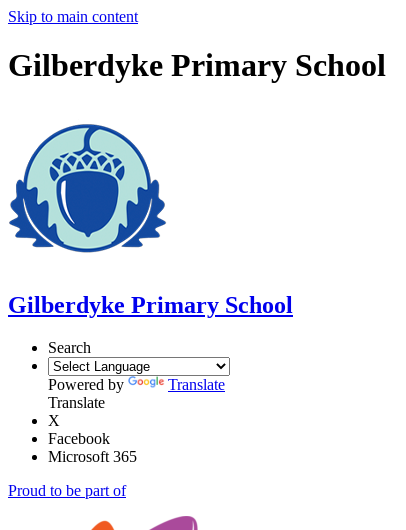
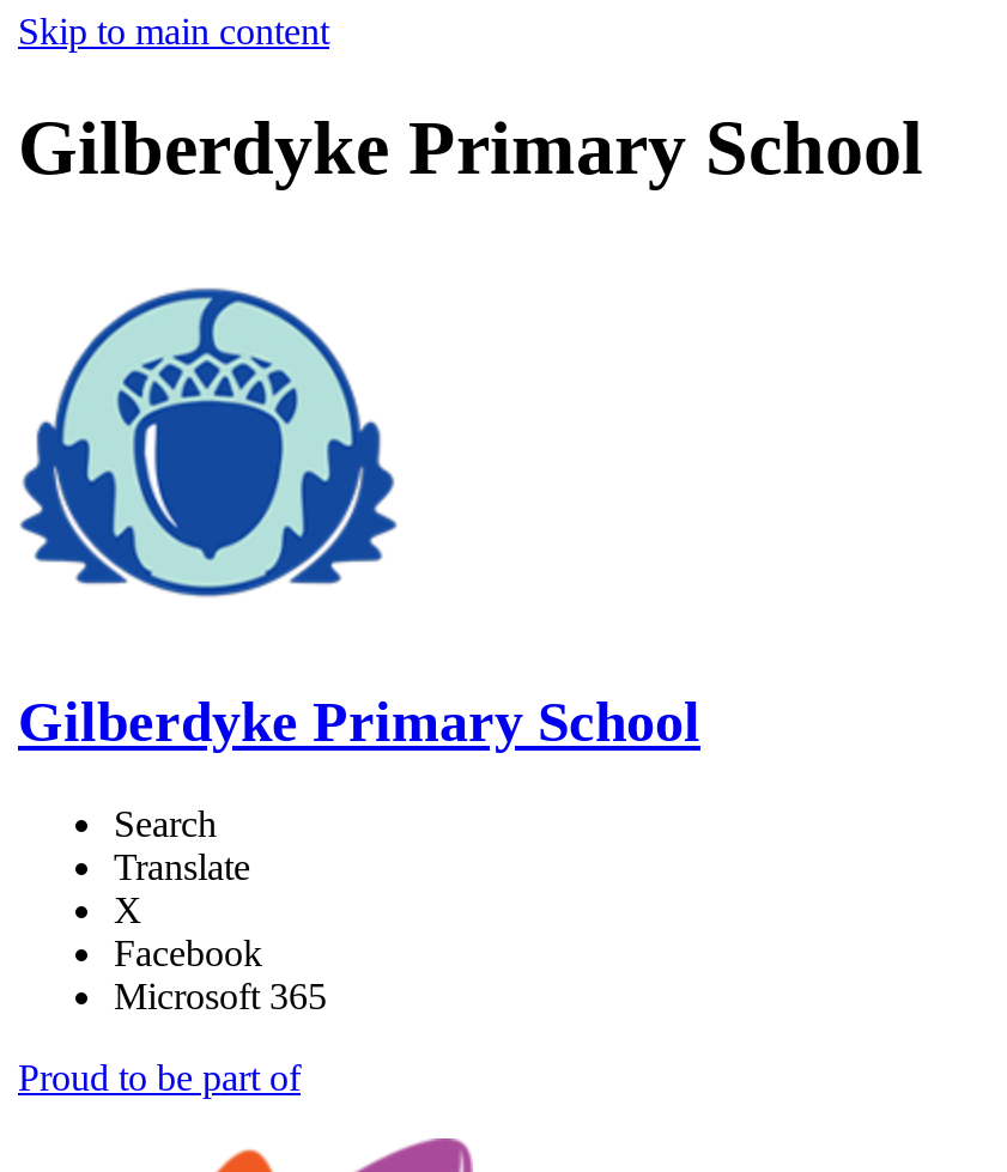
- Powered by
- Translate
